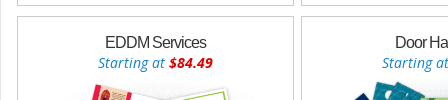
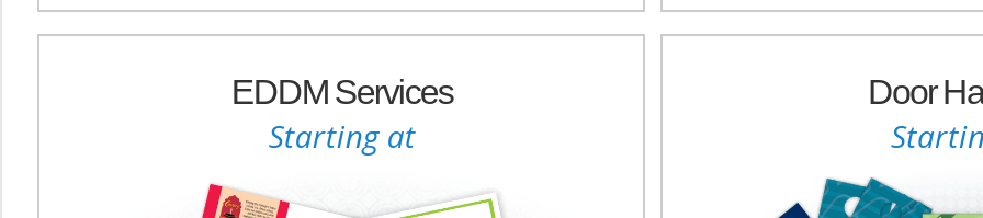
- Starting at $84.49
+ Starting at
